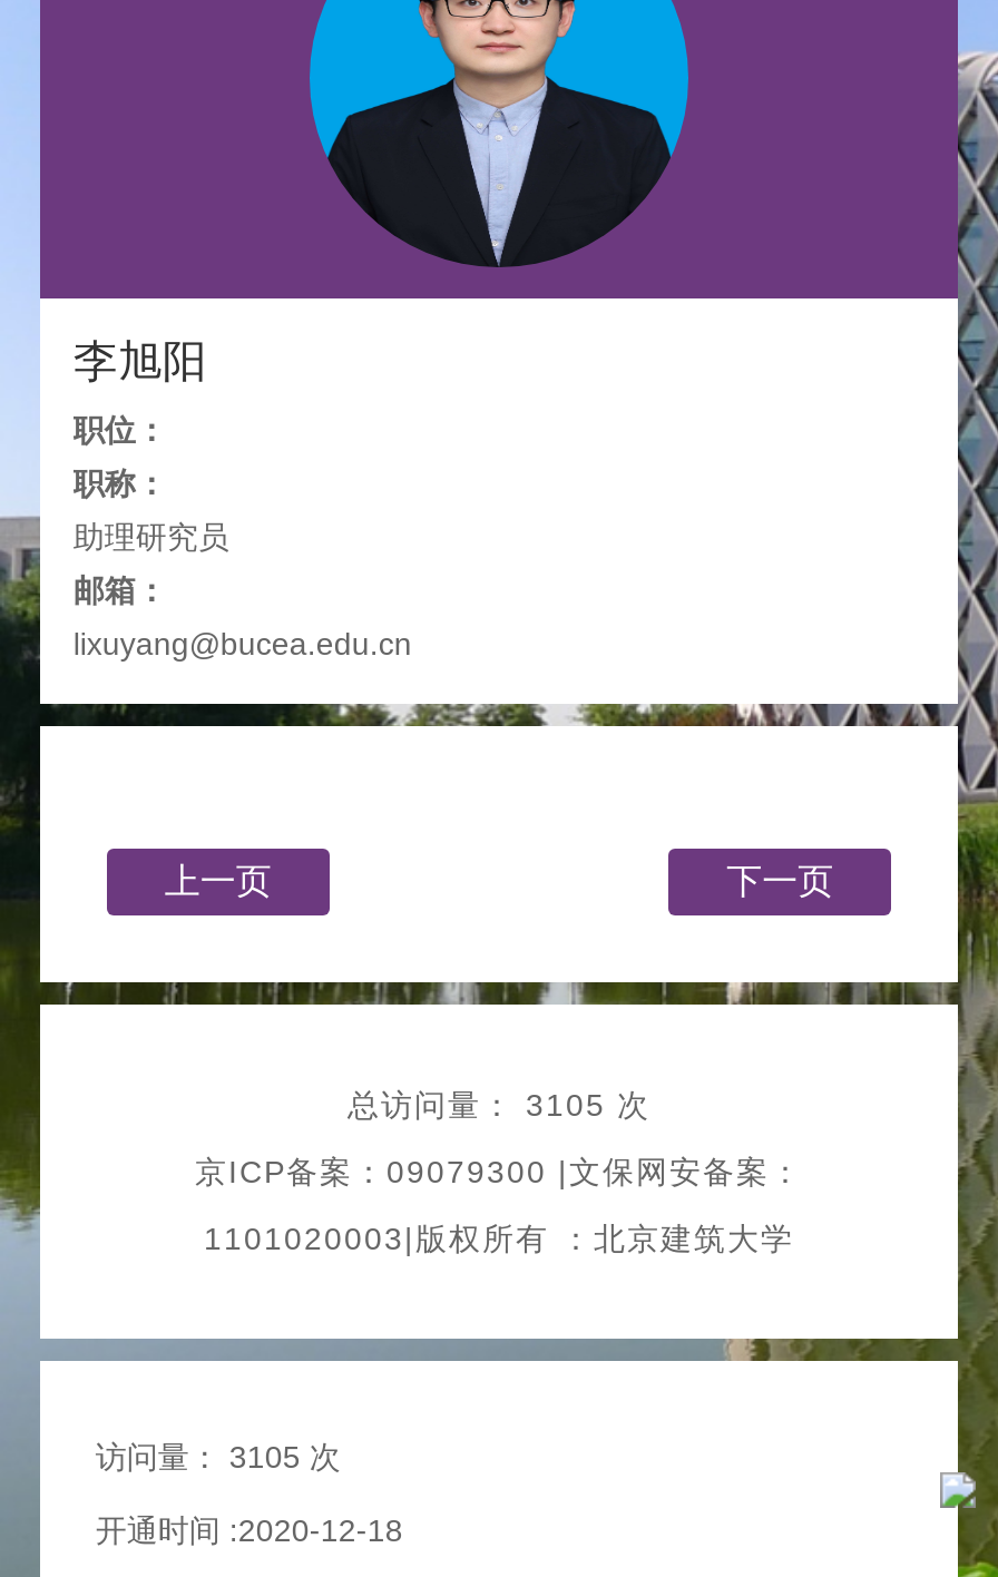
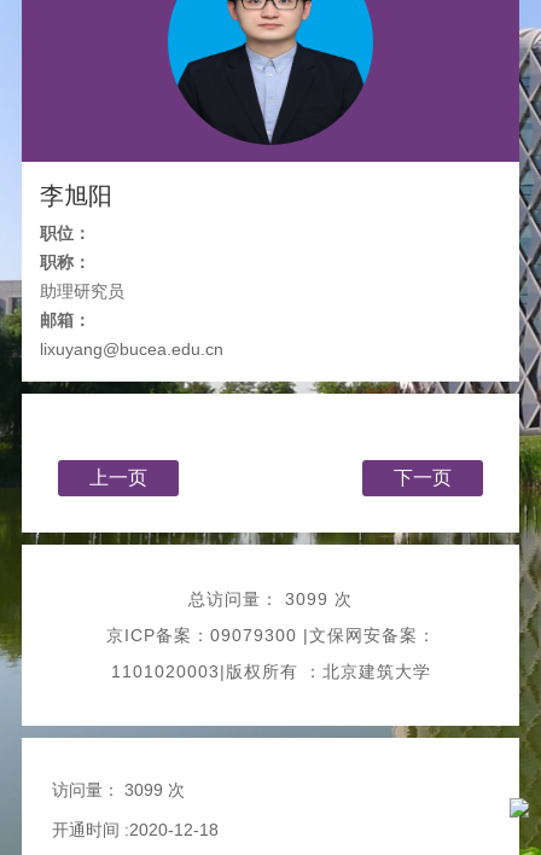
- 总访问量：3105 次
+ 总访问量：3099 次

- 访问量：3105 次
+ 访问量：3099 次
